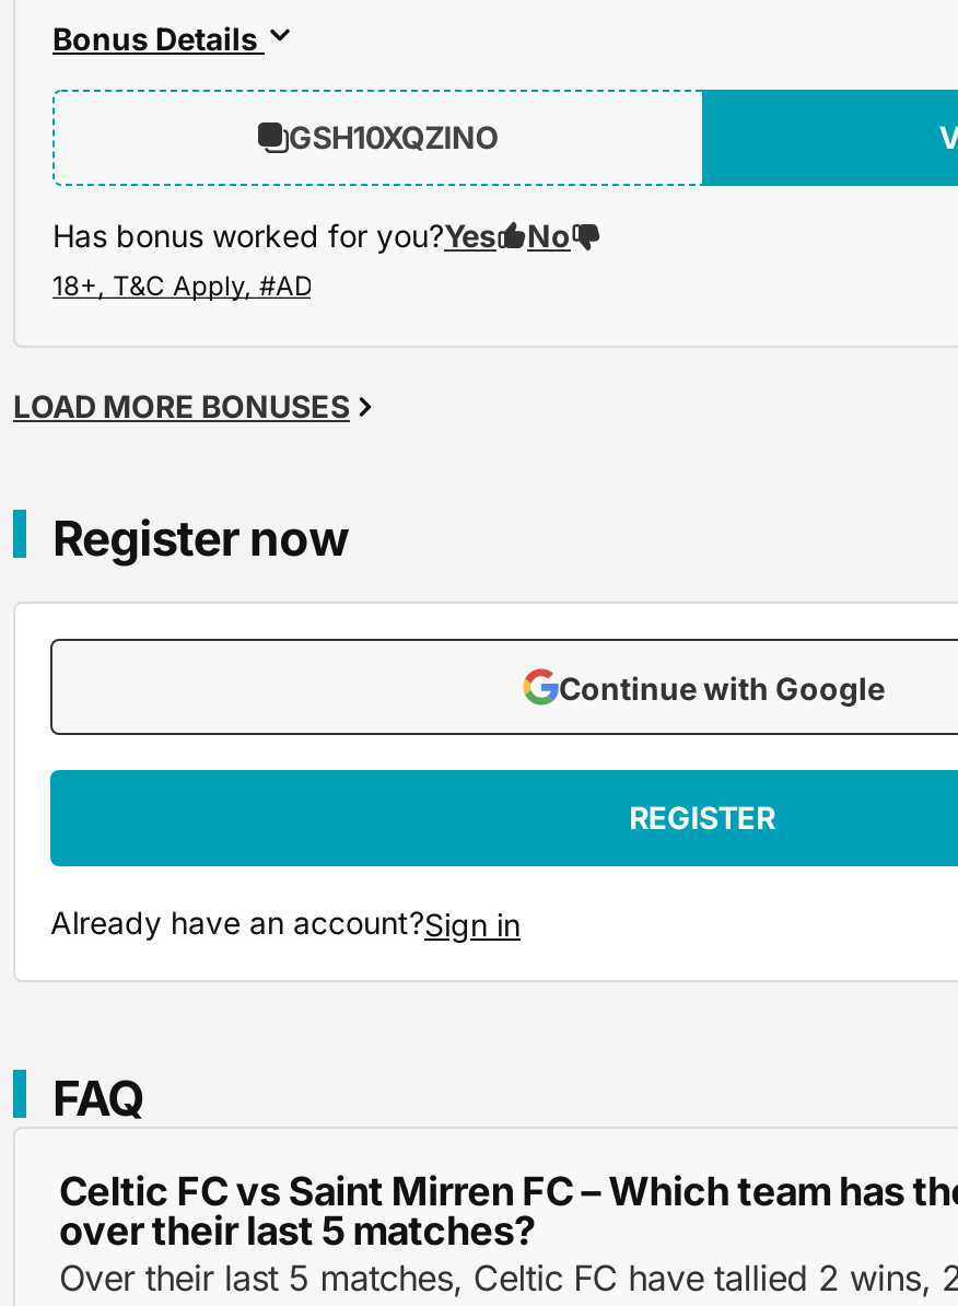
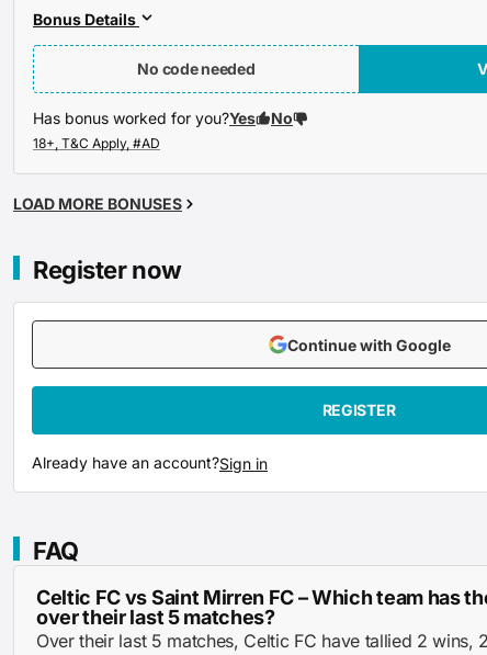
- GSH10XQZINO
+ No code needed
